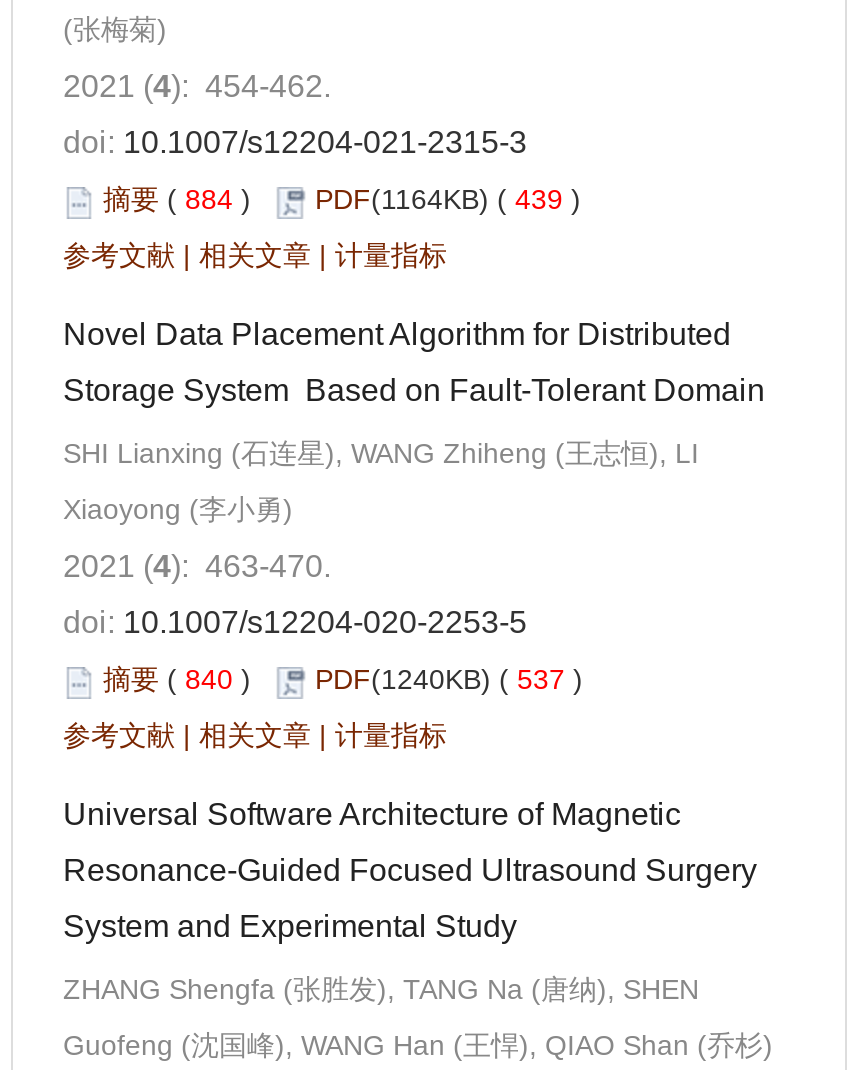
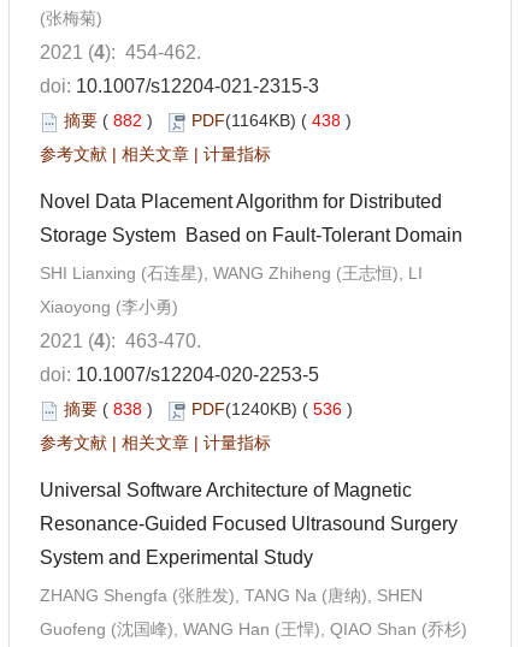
- 摘要(884)
+ 摘要(882)

- PDF(1164KB) (439)
+ PDF(1164KB) (438)

- 摘要(840)
+ 摘要(838)

- PDF(1240KB) (537)
+ PDF(1240KB) (536)
